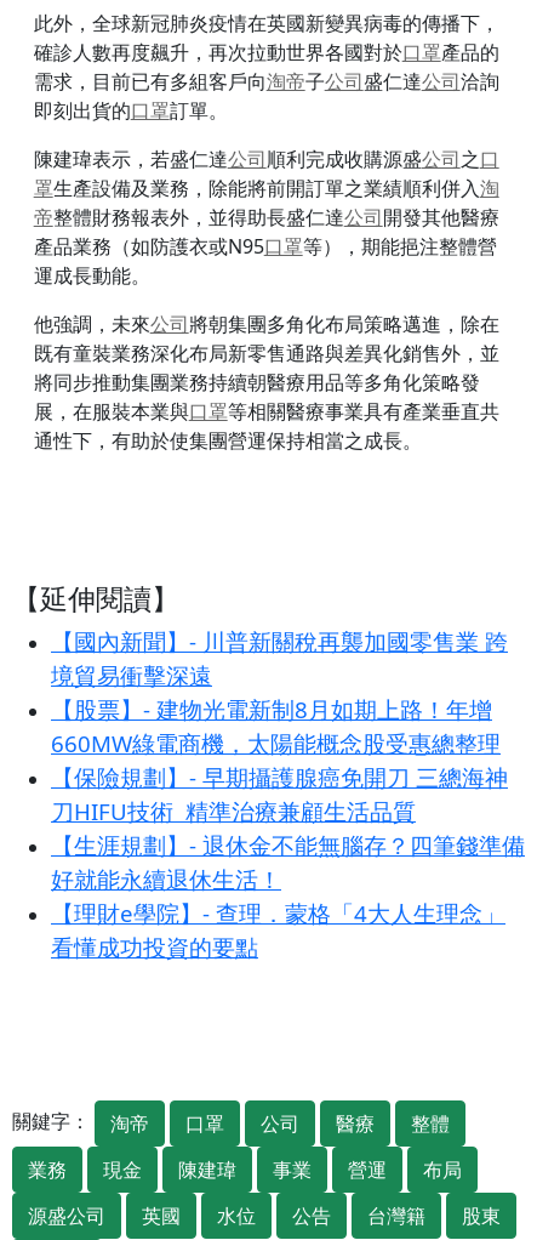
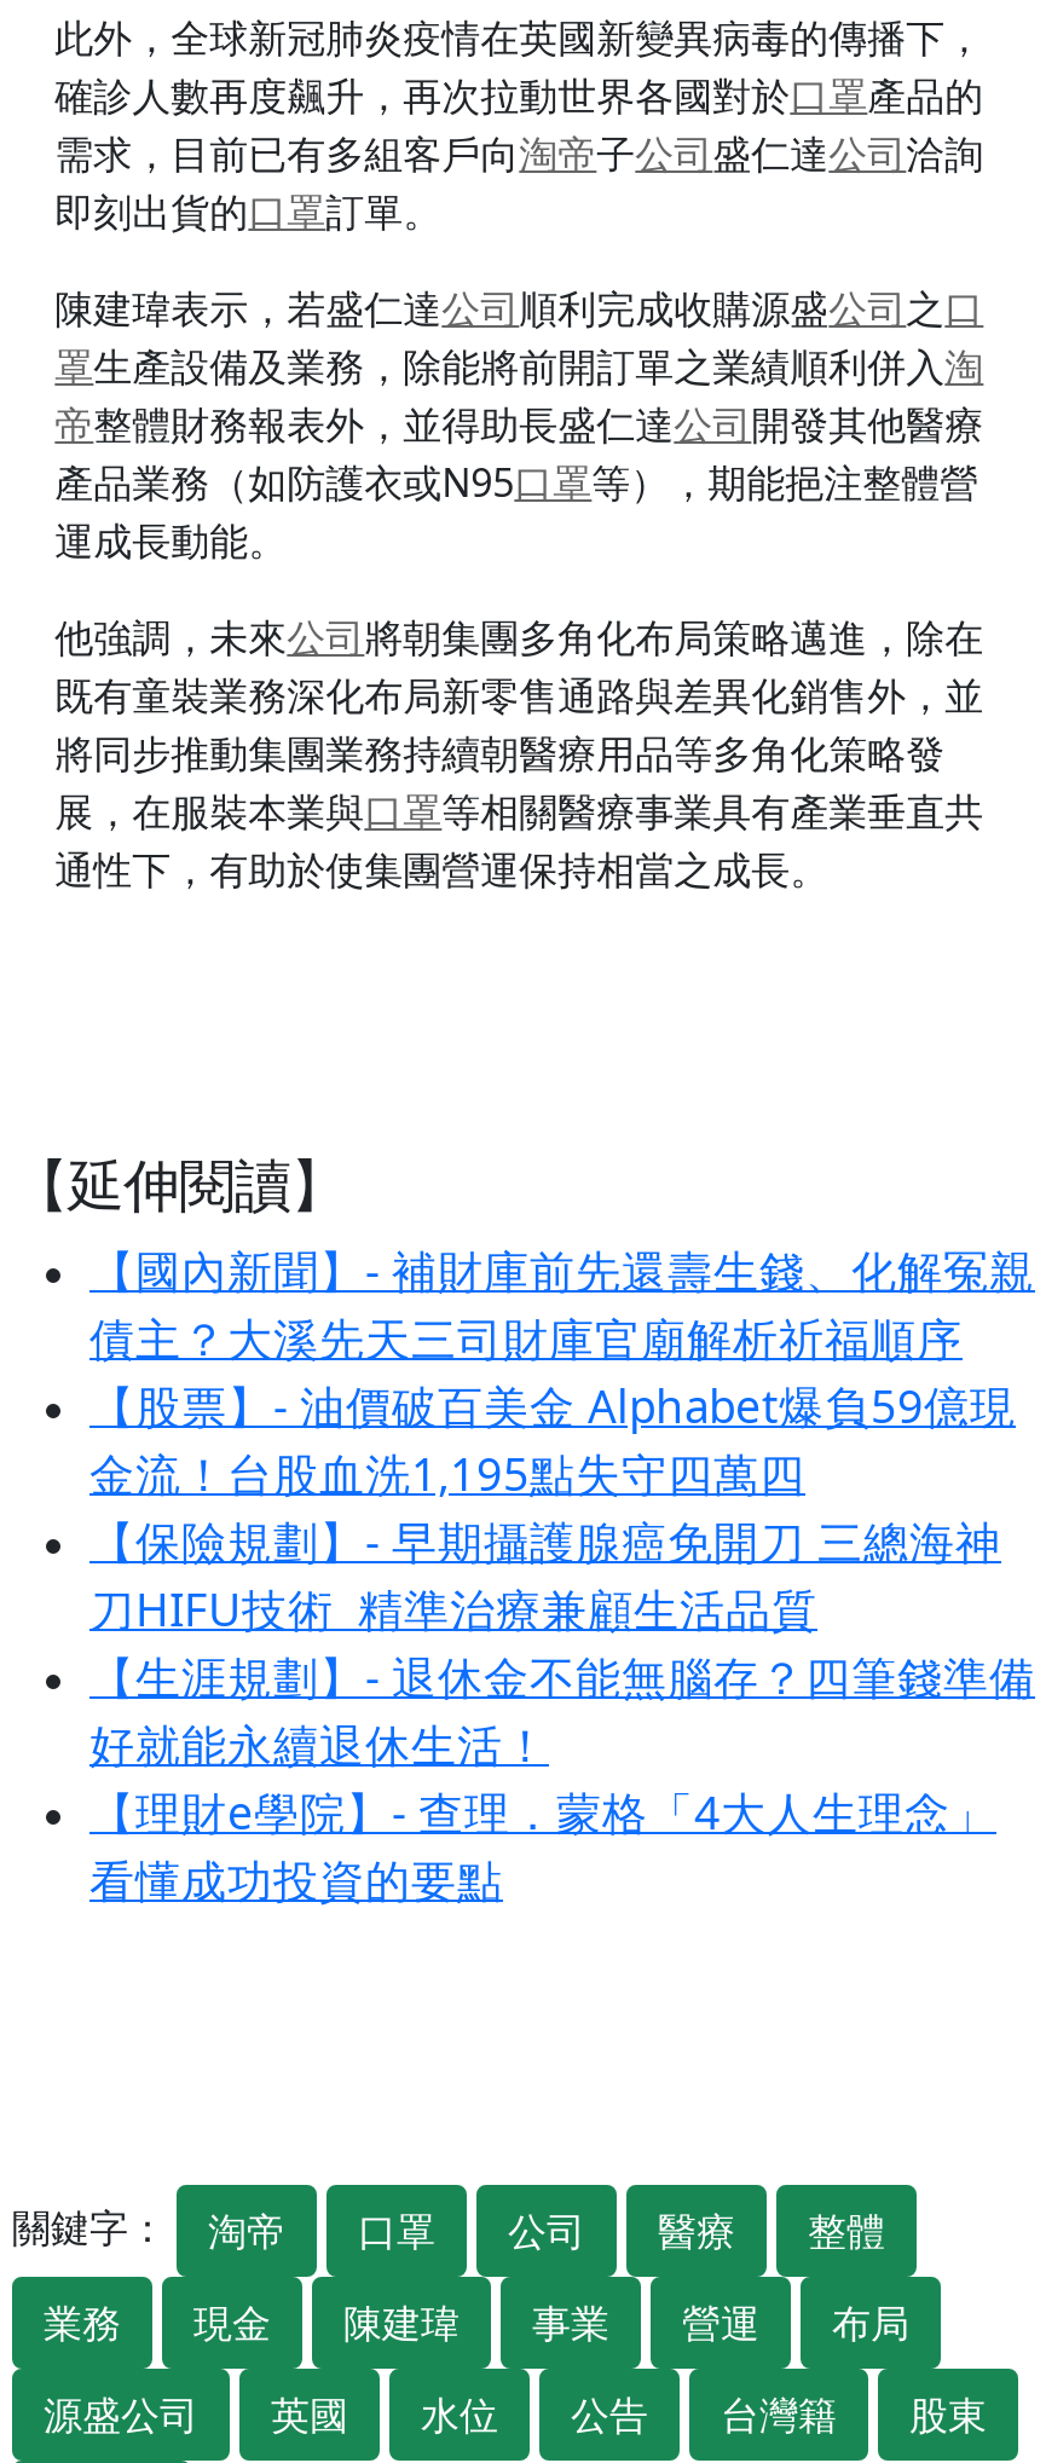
- 【國內新聞】- 川普新關稅再襲加國零售業 跨
- 境貿易衝擊深遠
- 【股票】- 建物光電新制8月如期上路！年增
- 660MW綠電商機，太陽能概念股受惠總整理
+ 【國內新聞】- 補財庫前先還壽生錢、化解冤親
+ 債主？大溪先天三司財庫官廟解析祈福順序
+ 【股票】- 油價破百美金 Alphabet爆負59億現
+ 金流！台股血洗1,195點失守四萬四
